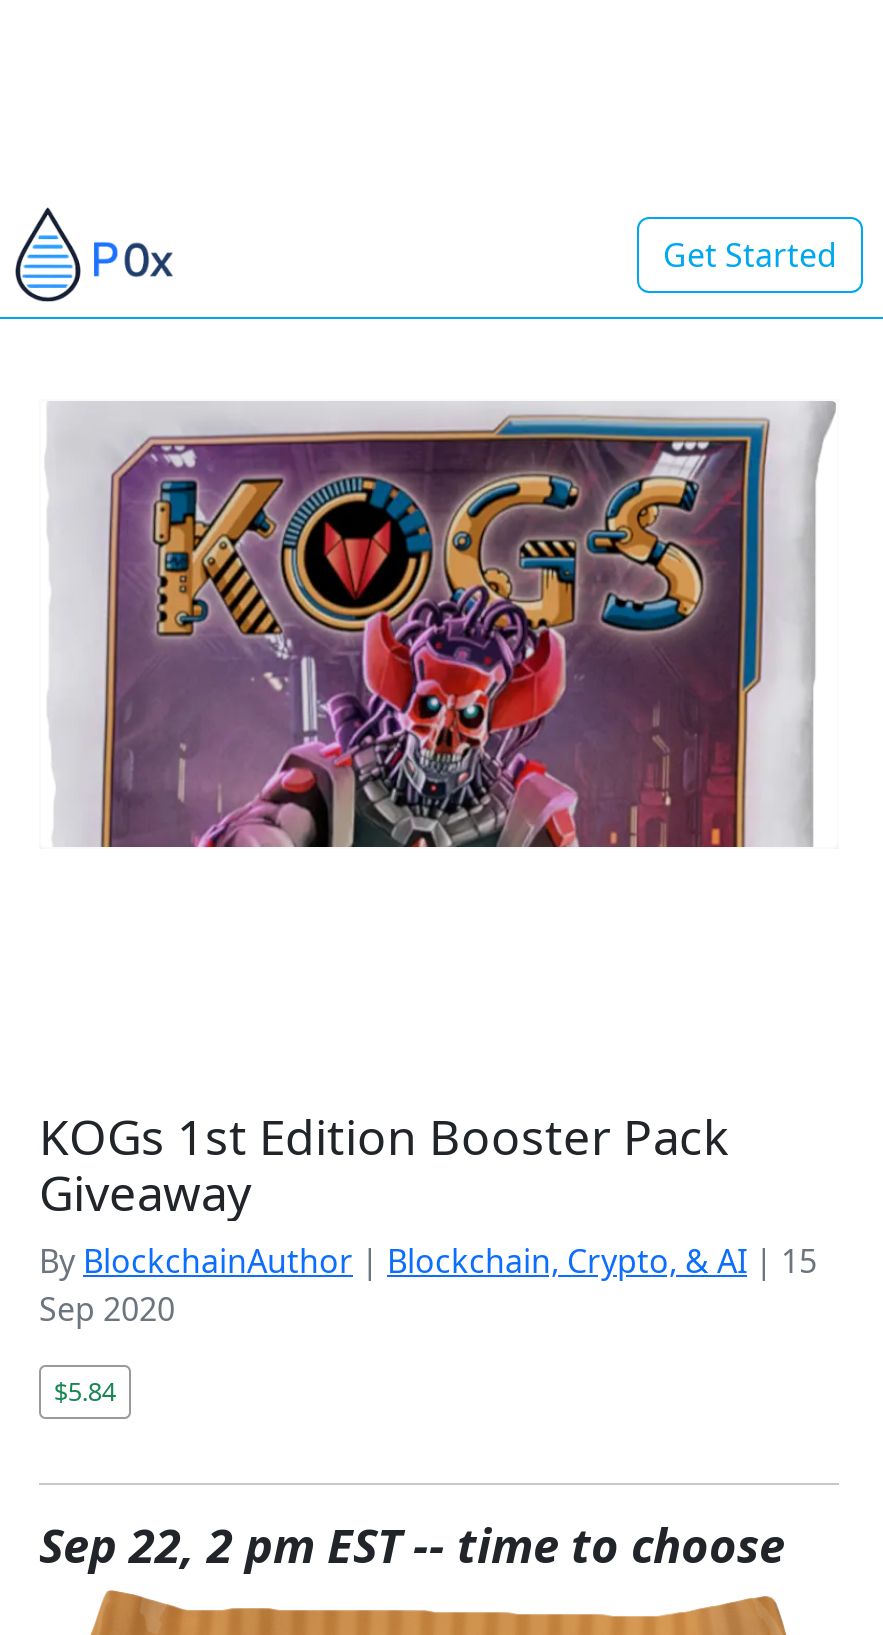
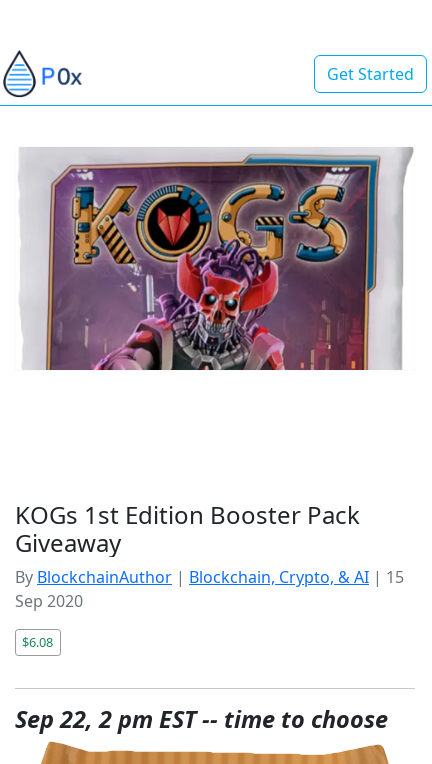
- $5.84
+ $6.08
